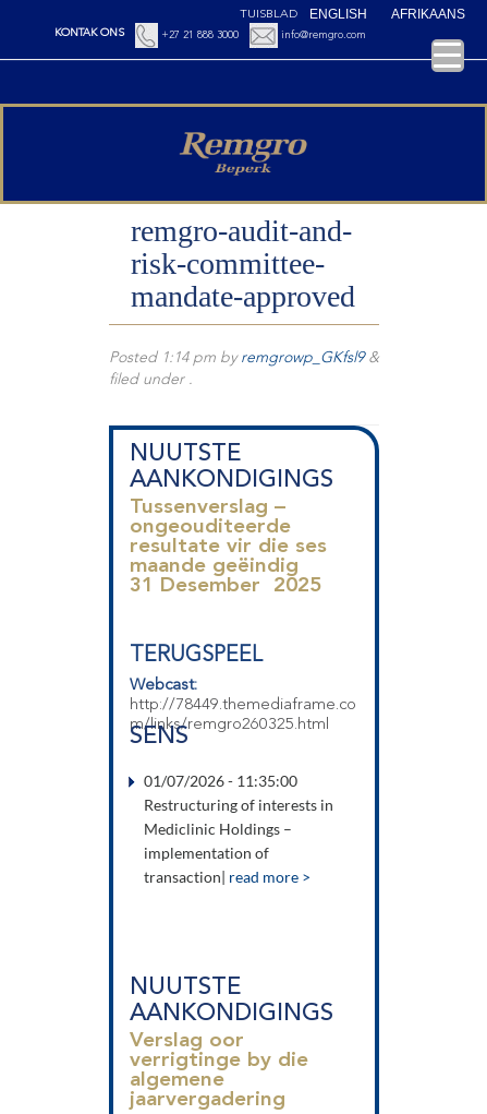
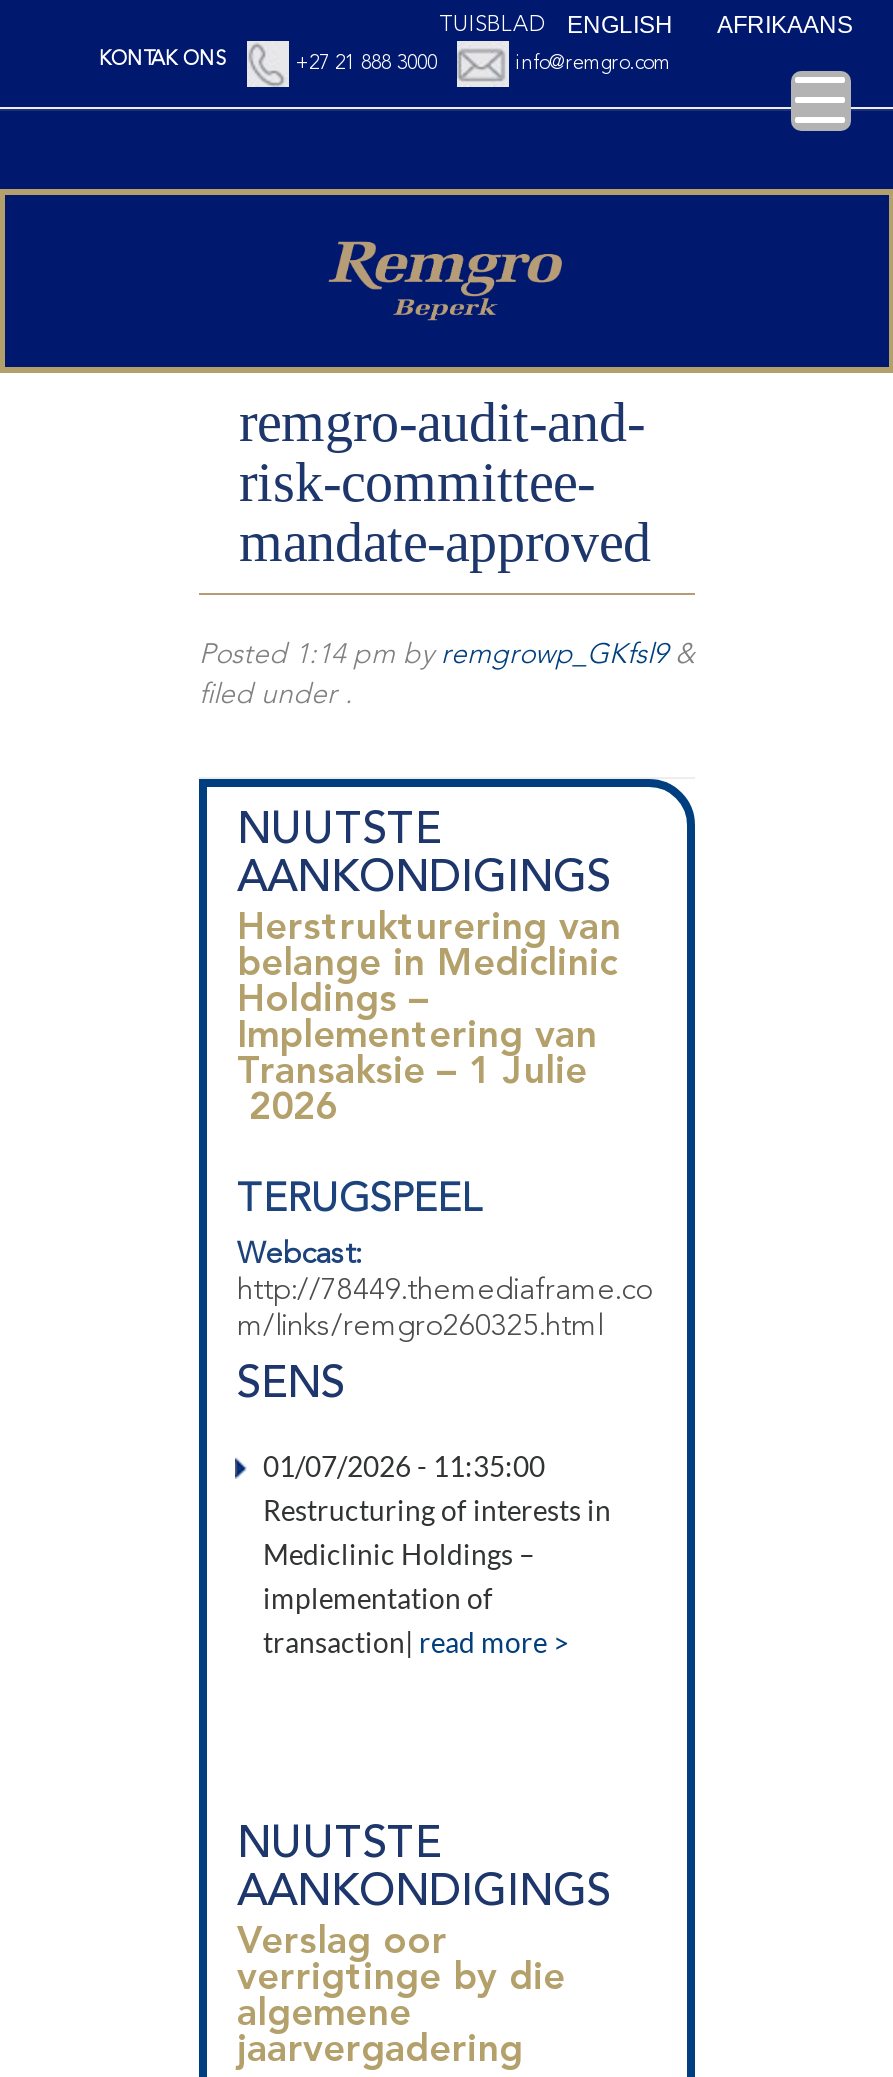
- Tussenverslag –
- ongeouditeerde
- resultate vir die ses
- maande geëindig
- 31 Desember 2025
+ Herstrukturering van
+ belange in Mediclinic
+ Holdings –
+ Implementering van
+ Transaksie – 1 Julie
+ 2026
